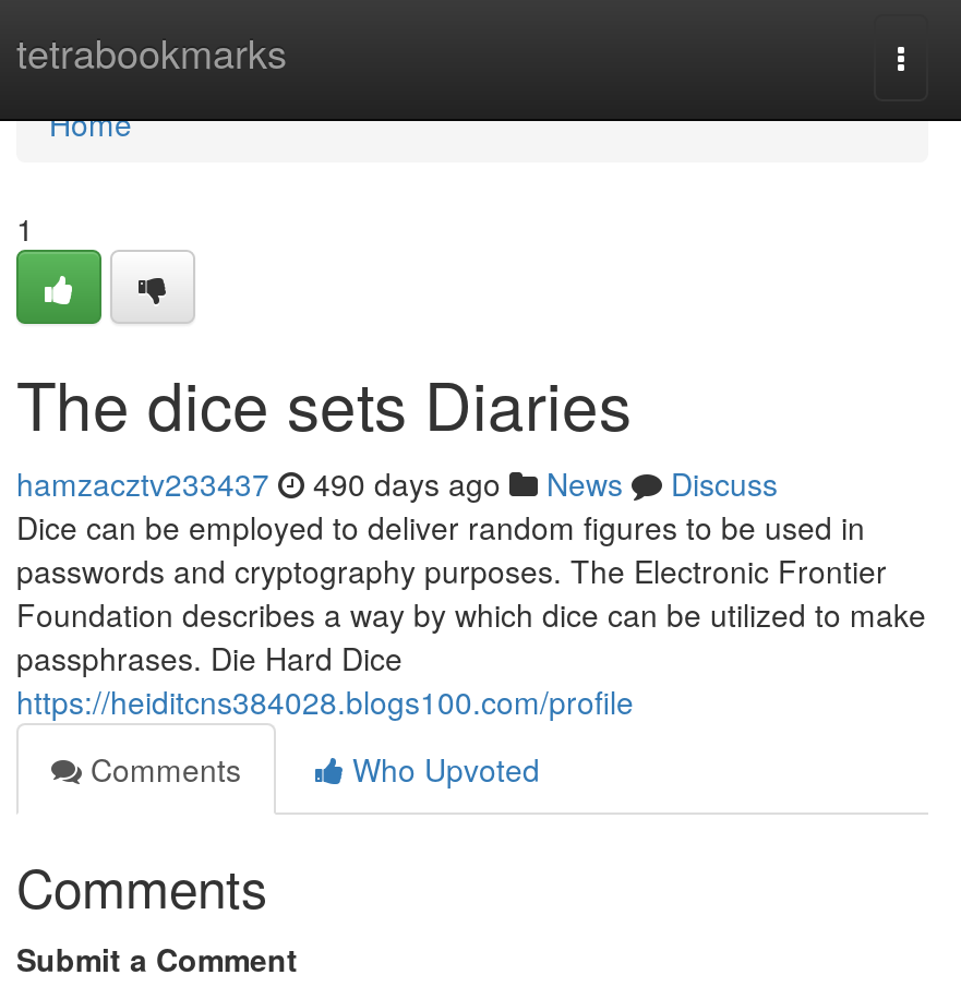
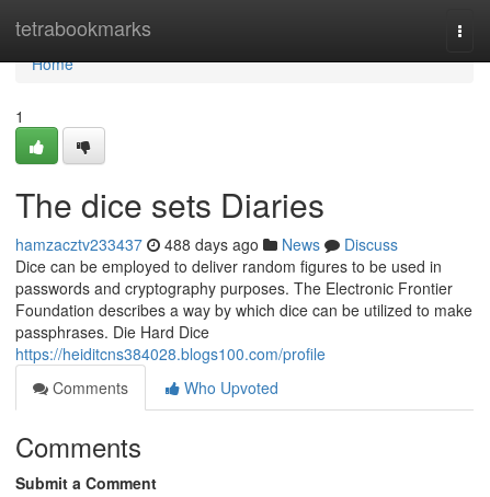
- hamzacztv233437 490 days ago News Discuss
+ hamzacztv233437 488 days ago News Discuss
